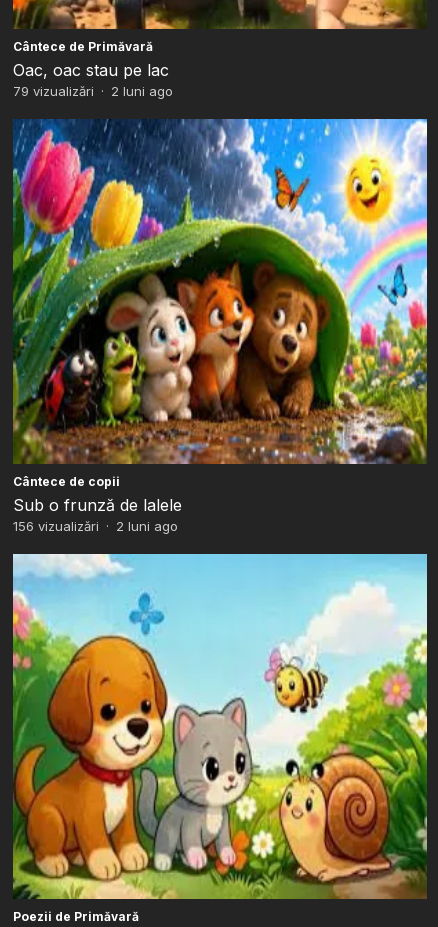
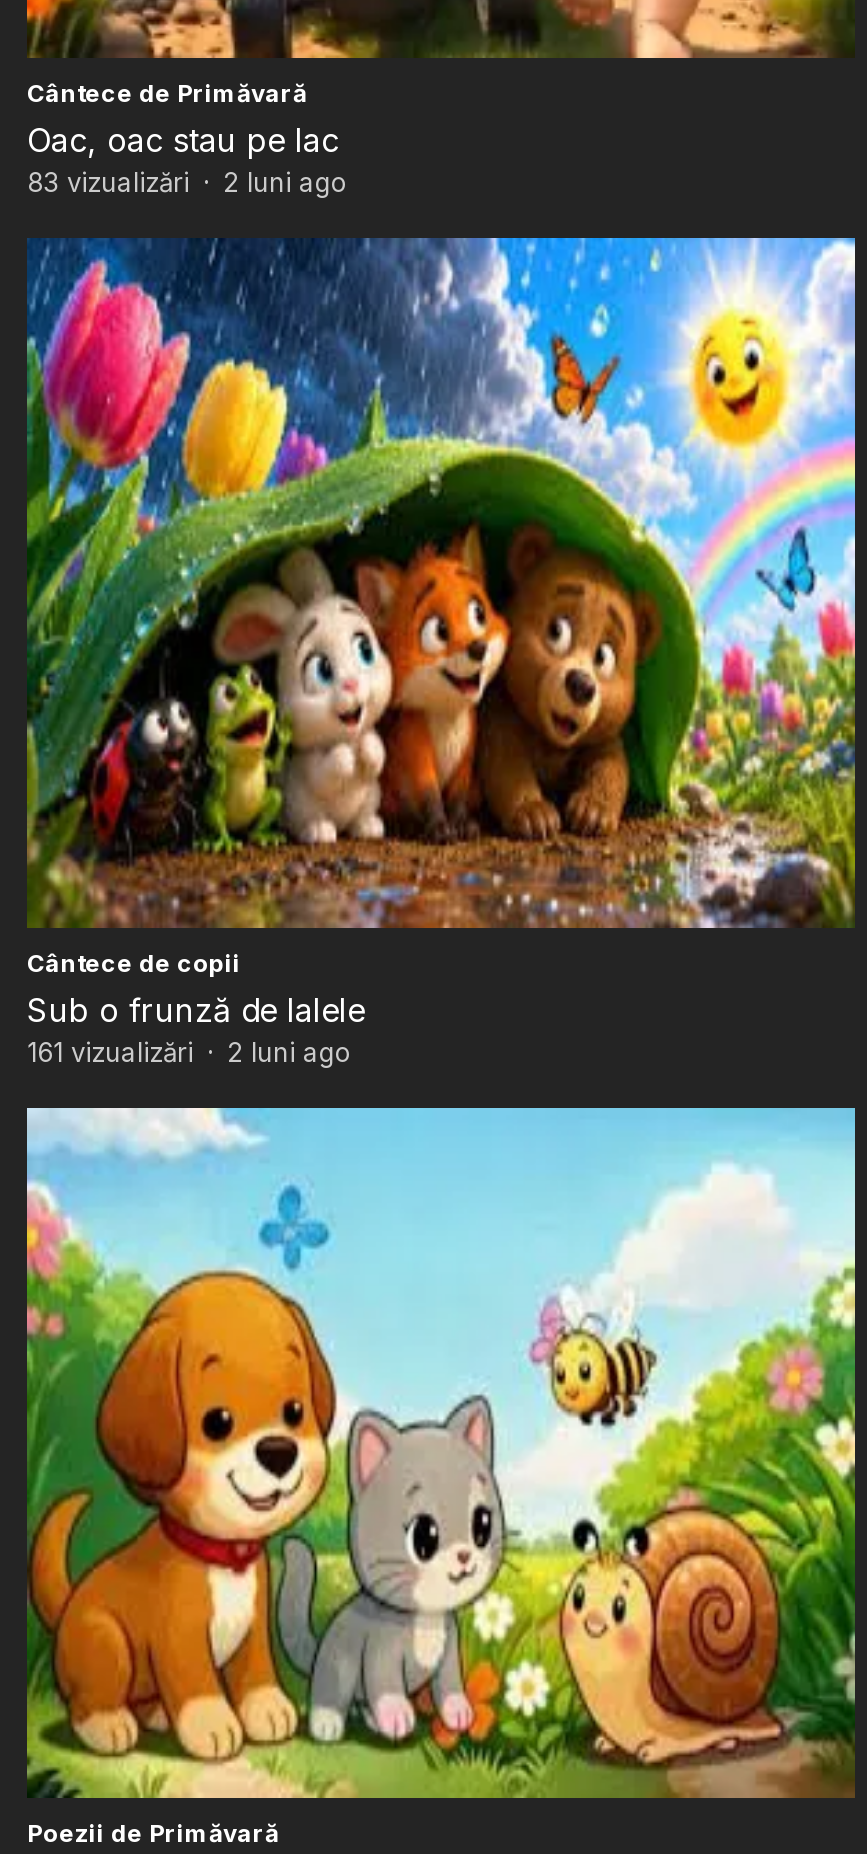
- 79 vizualizări · 2 luni ago
+ 83 vizualizări · 2 luni ago

- 156 vizualizări · 2 luni ago
+ 161 vizualizări · 2 luni ago
